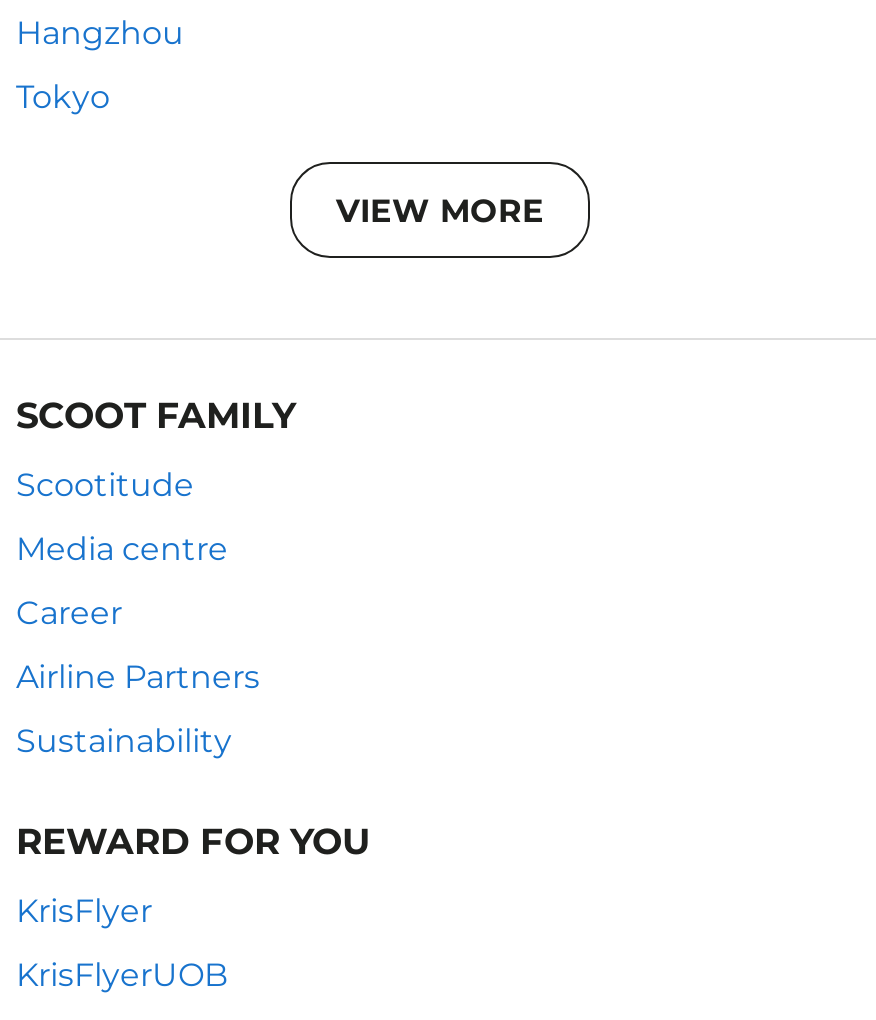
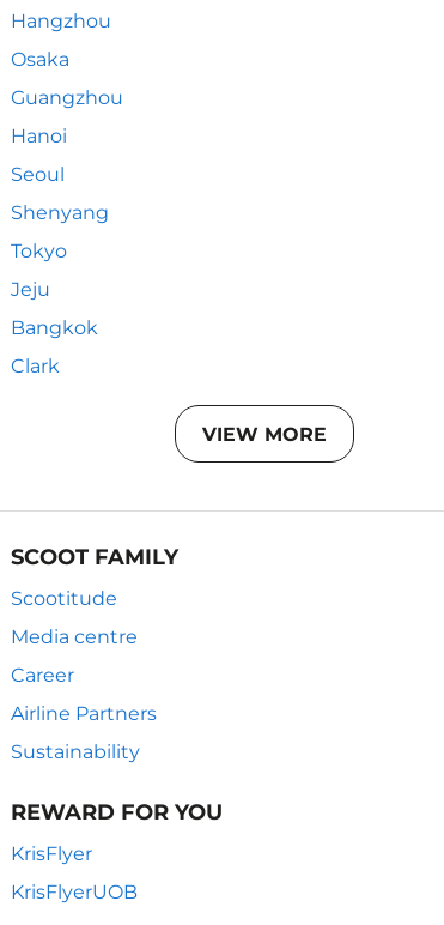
+ Osaka
+ Guangzhou
+ Hanoi
+ Seoul
+ Shenyang

+ Jeju
+ Bangkok
+ Clark
